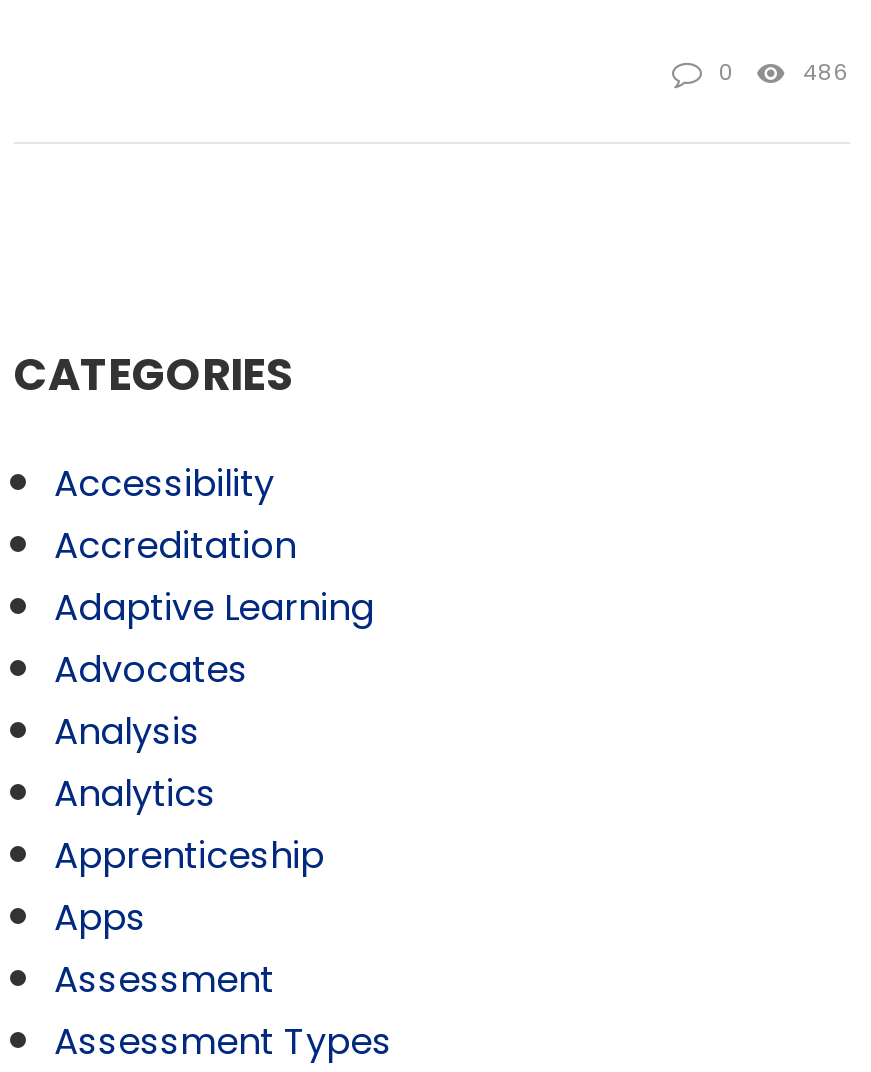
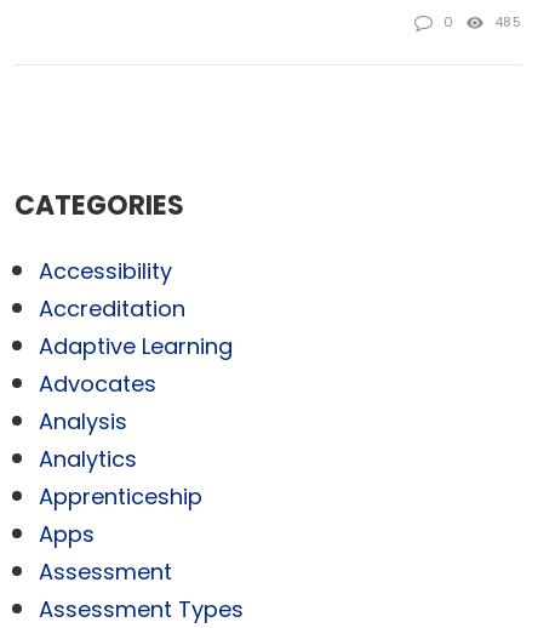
- 486
+ 485
